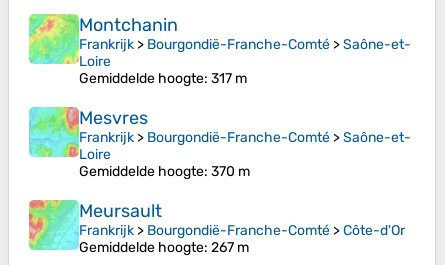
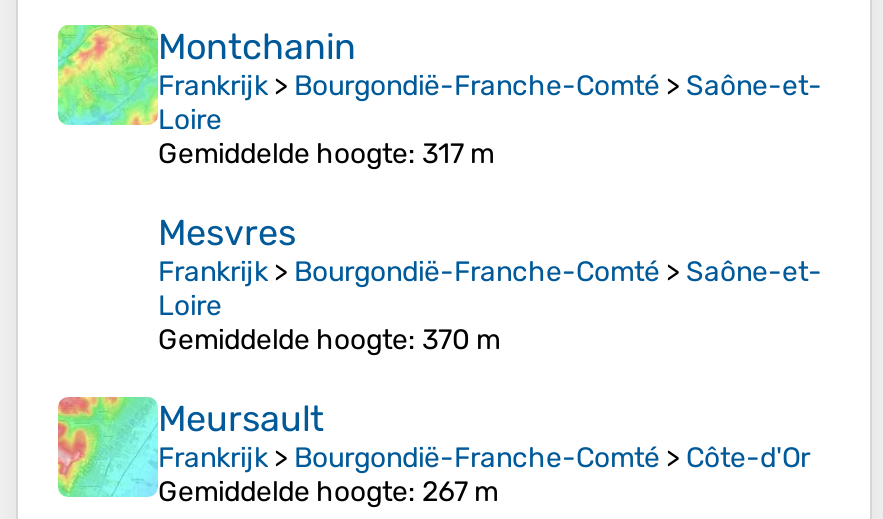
- [image]
